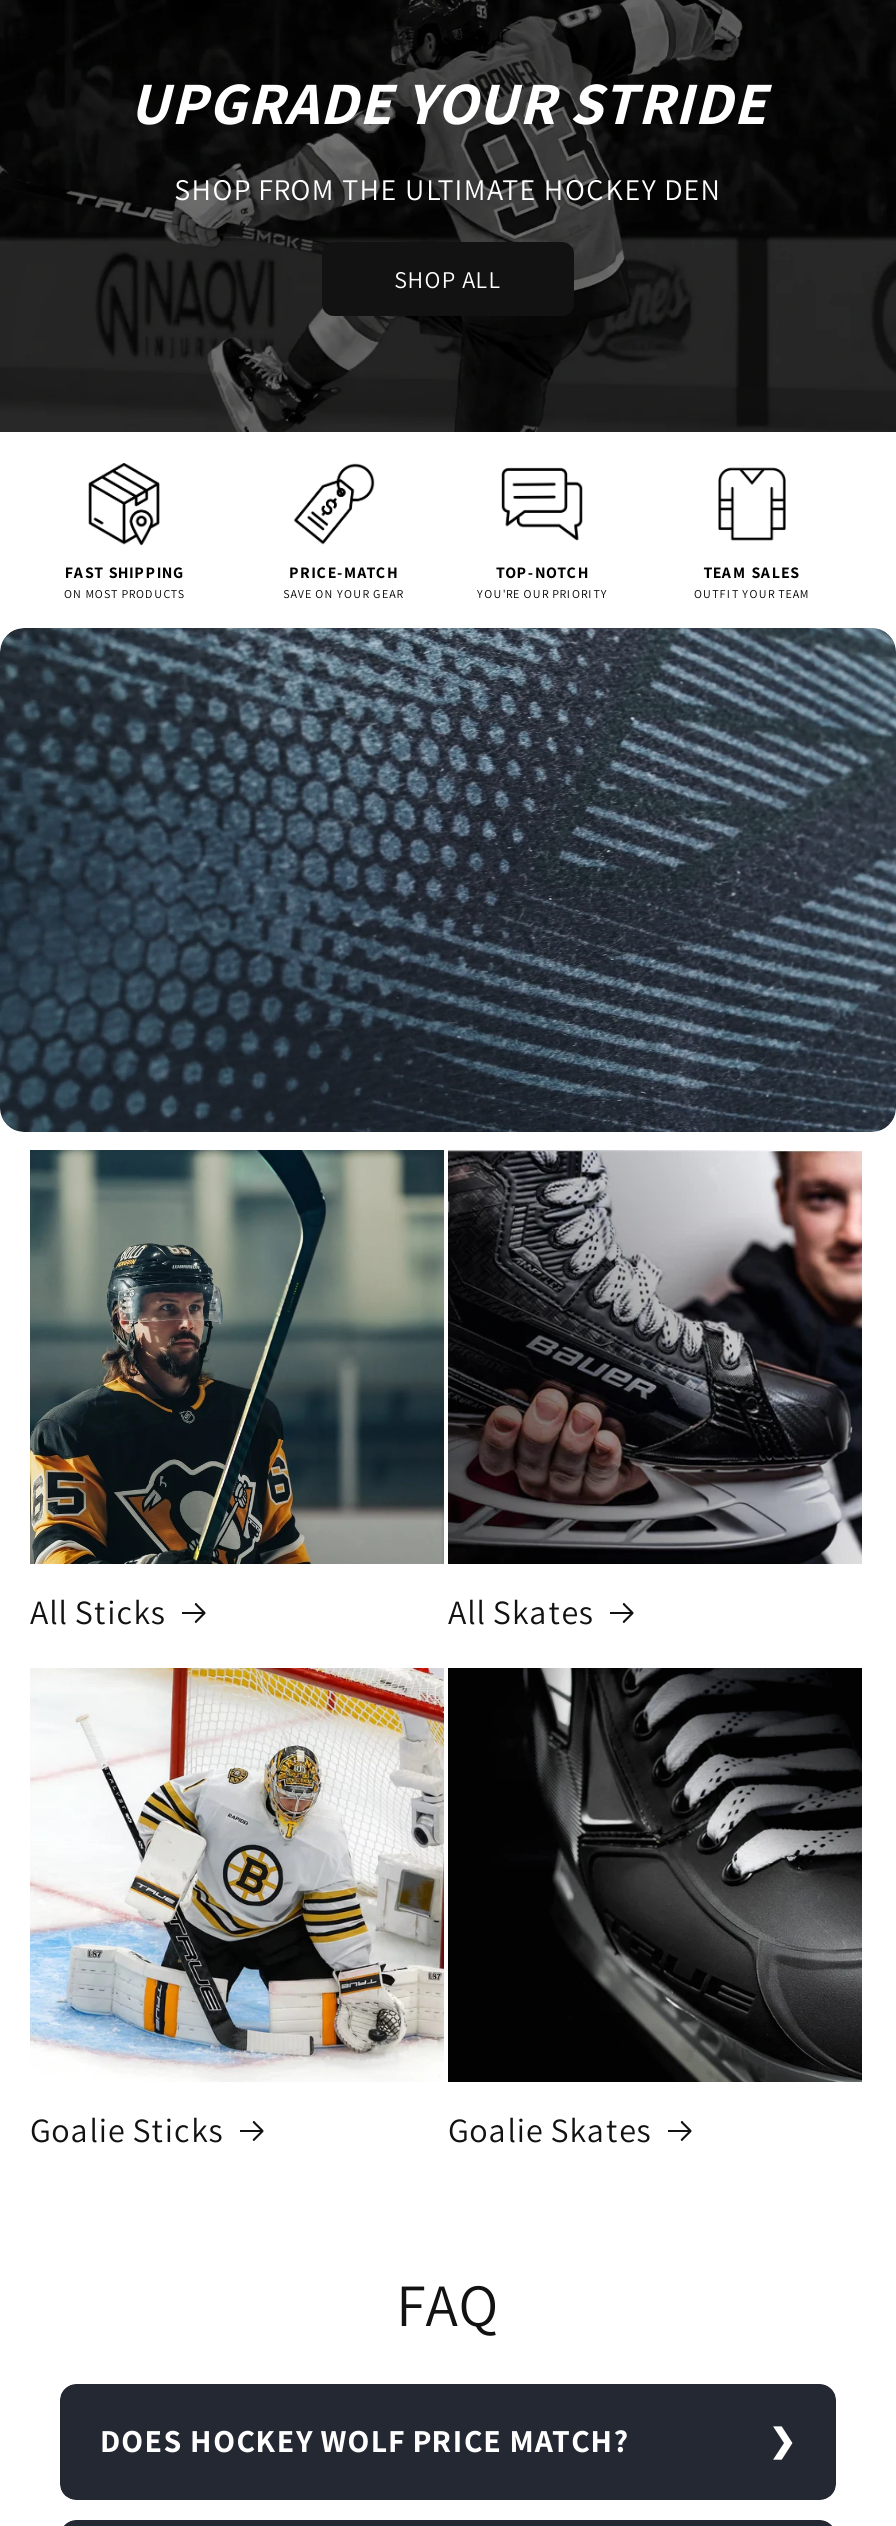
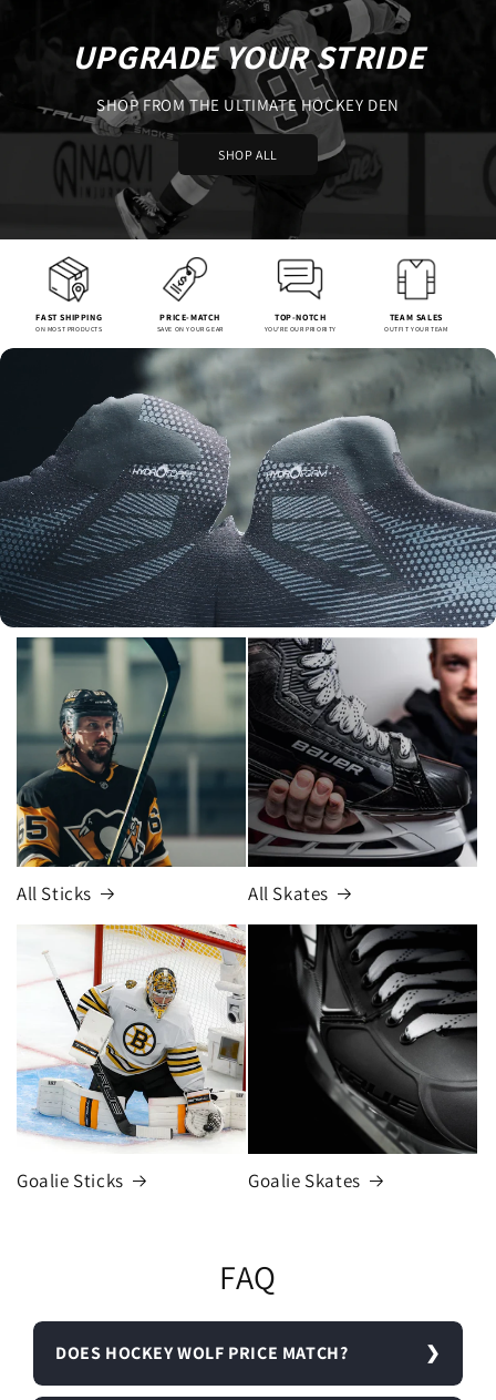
- [image]
+ [image]
